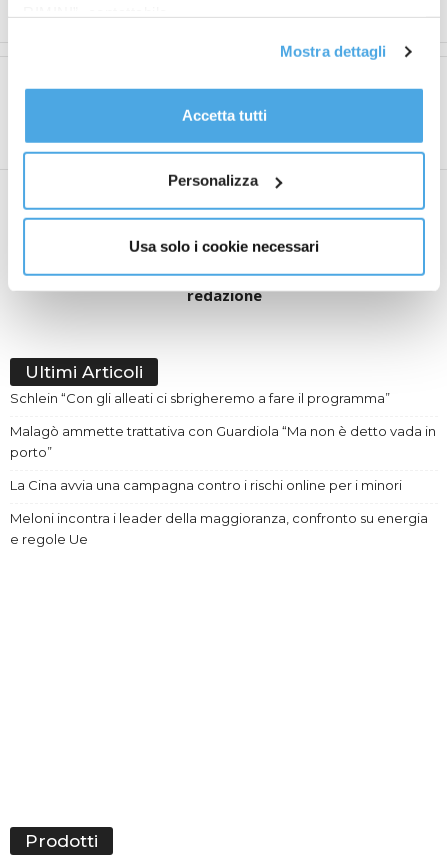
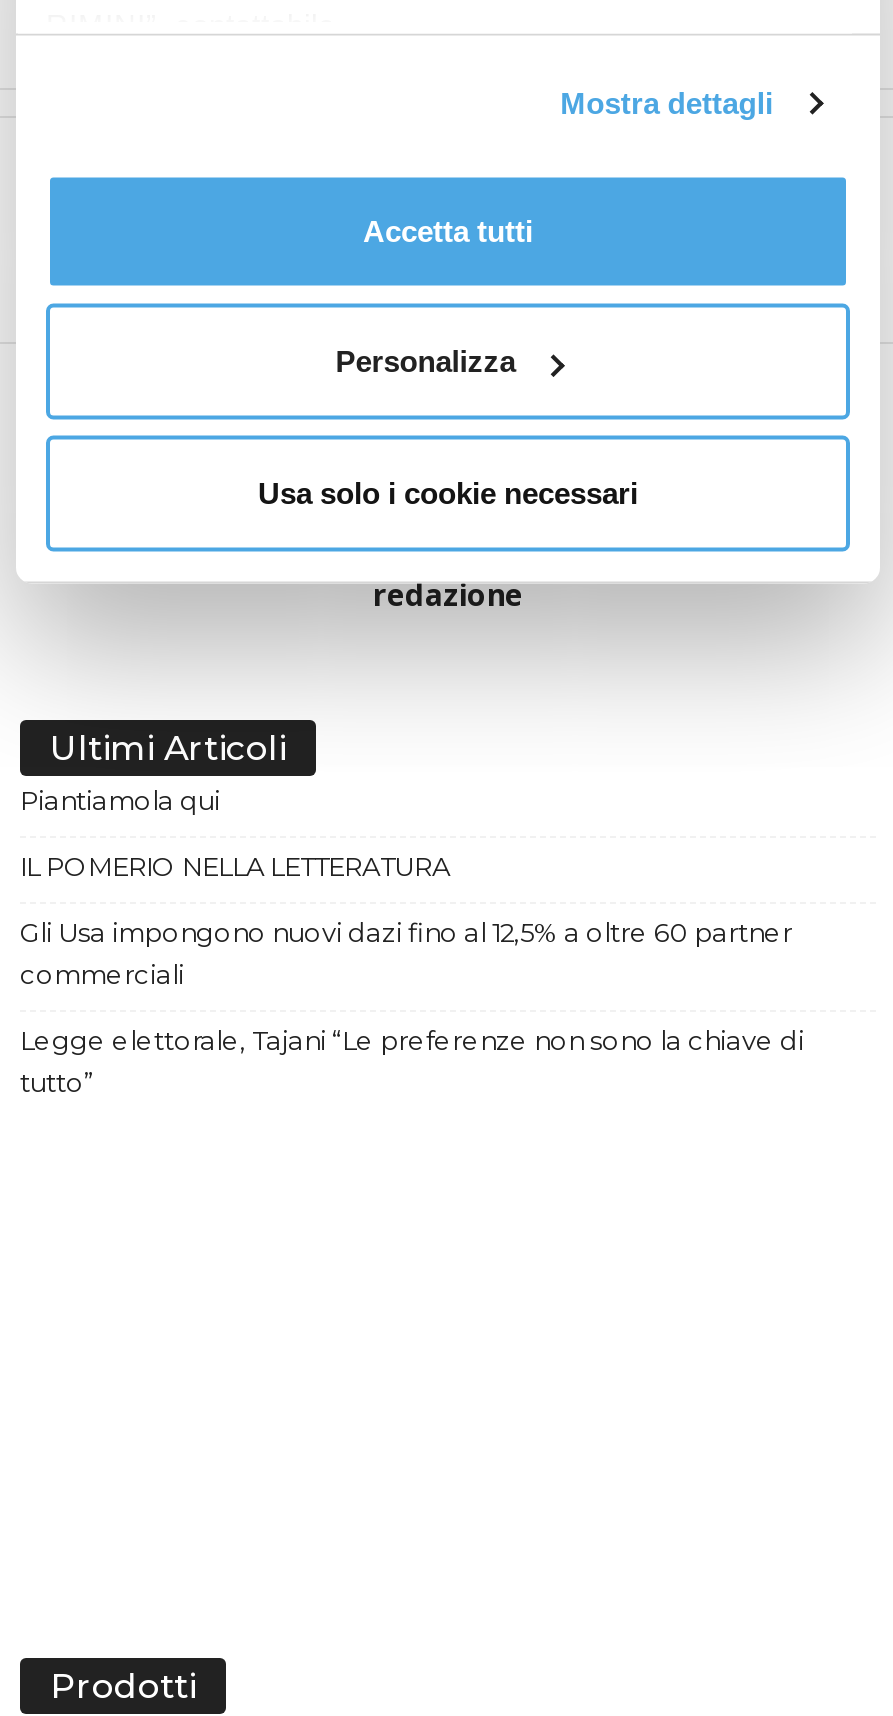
- Schlein “Con gli alleati ci sbrigheremo a fare il programma”
+ Piantiamola qui

- Malagò ammette trattativa con Guardiola “Ma non è detto vada in
- porto”
+ IL POMERIO NELLA LETTERATURA

- La Cina avvia una campagna contro i rischi online per i minori
+ Gli Usa impongono nuovi dazi fino al 12,5% a oltre 60 partner
+ commerciali

- Meloni incontra i leader della maggioranza, confronto su energia
- e regole Ue
+ Legge elettorale, Tajani “Le preferenze non sono la chiave di
+ tutto”
